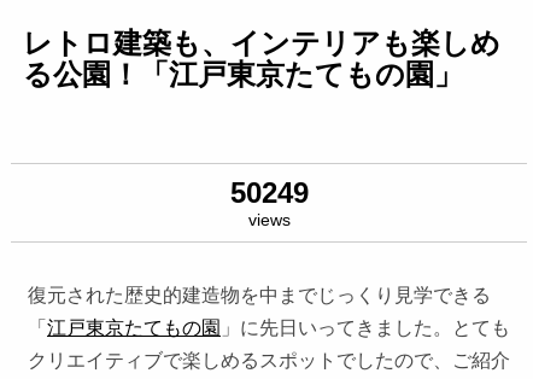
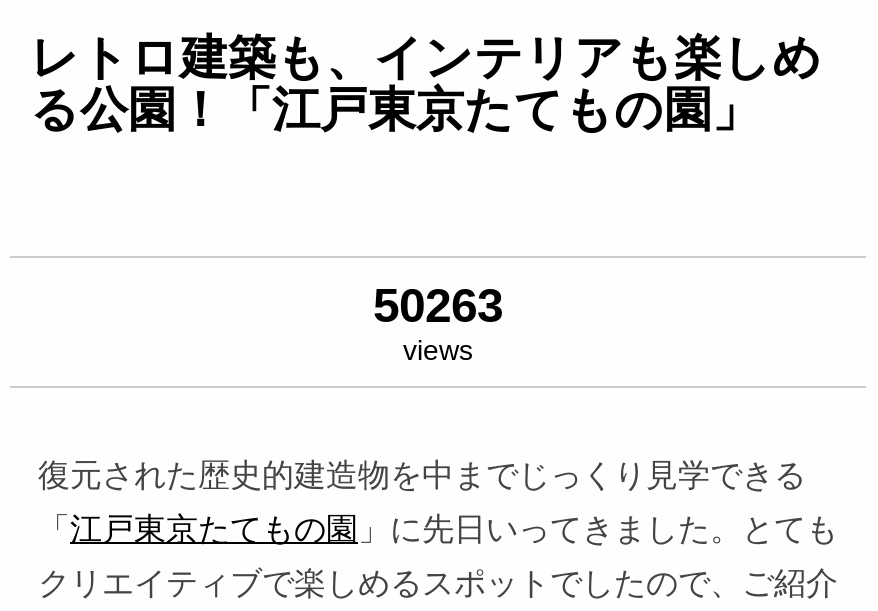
- 50249
+ 50263
